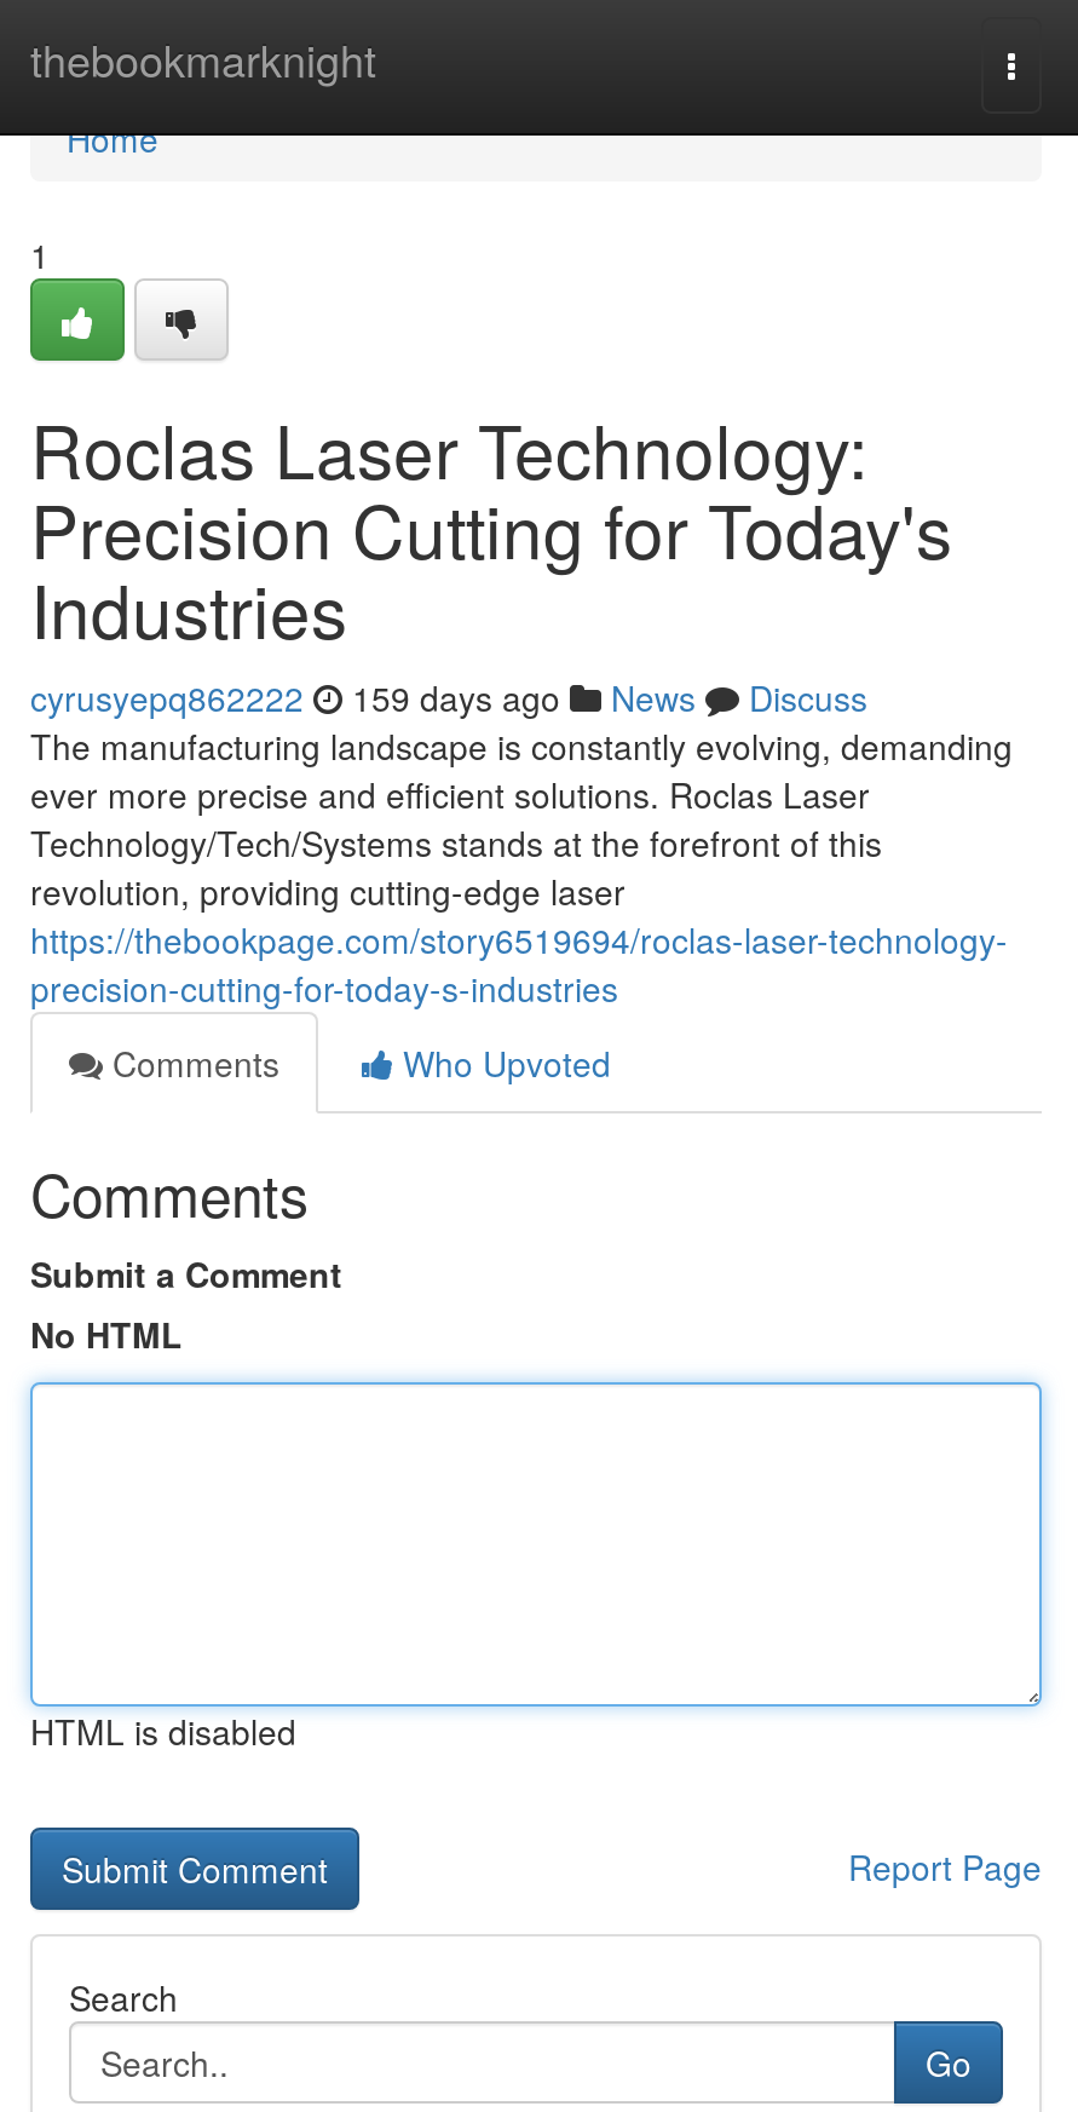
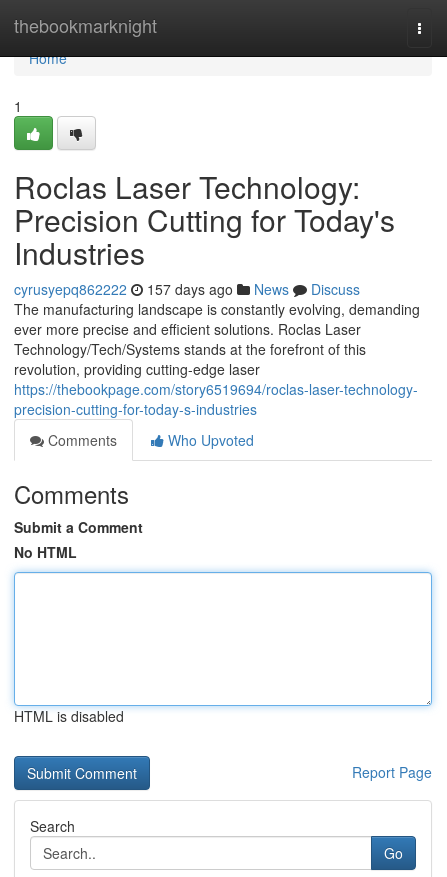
- cyrusyepq862222 159 days ago News Discuss
+ cyrusyepq862222 157 days ago News Discuss
